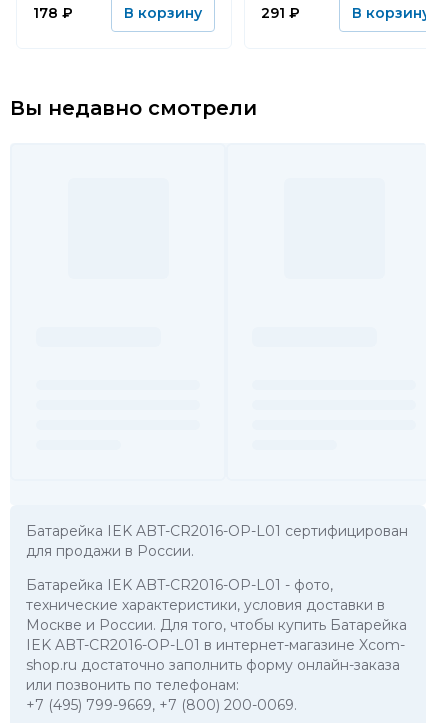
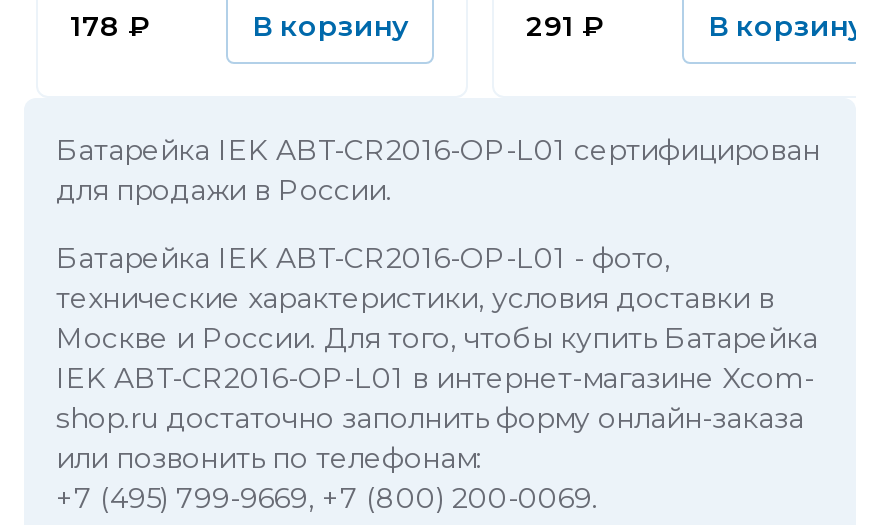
- Вы недавно смотрели
